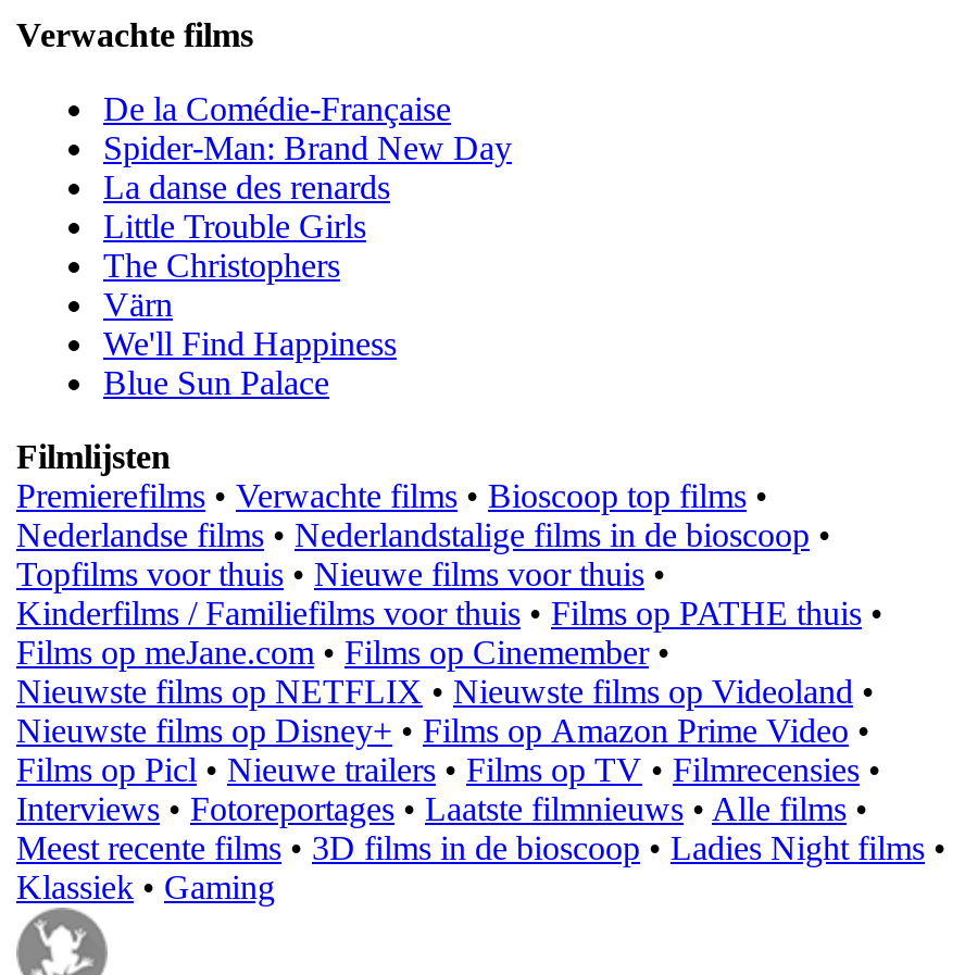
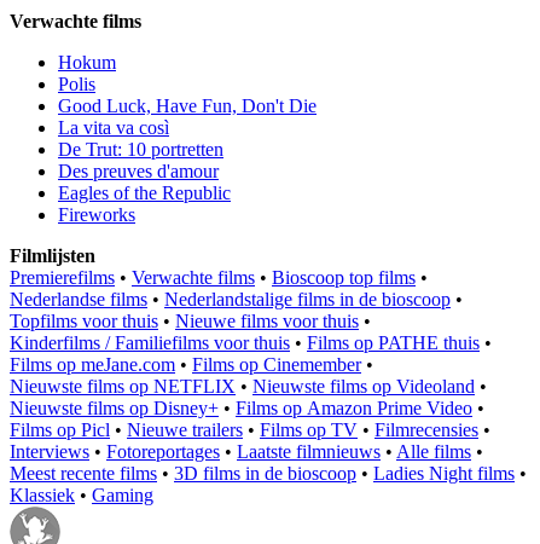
- De la Comédie-Française
- Spider-Man: Brand New Day
- La danse des renards
- Little Trouble Girls
- The Christophers
- Värn
- We'll Find Happiness
- Blue Sun Palace
+ Hokum
+ Polis
+ Good Luck, Have Fun, Don't Die
+ La vita va così
+ De Trut: 10 portretten
+ Des preuves d'amour
+ Eagles of the Republic
+ Fireworks
